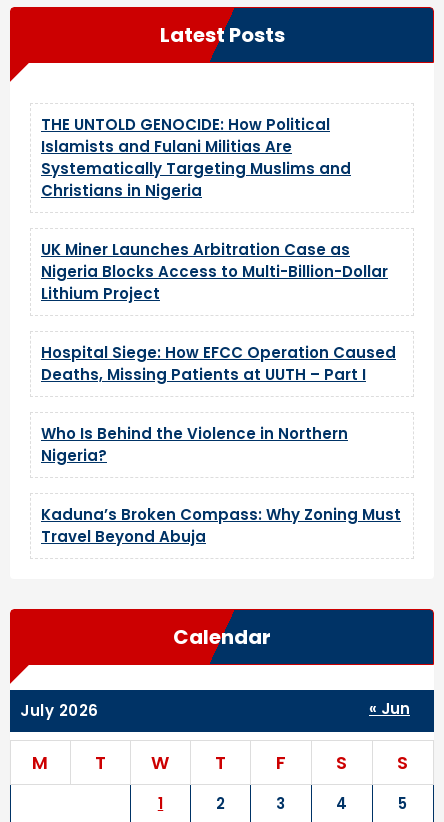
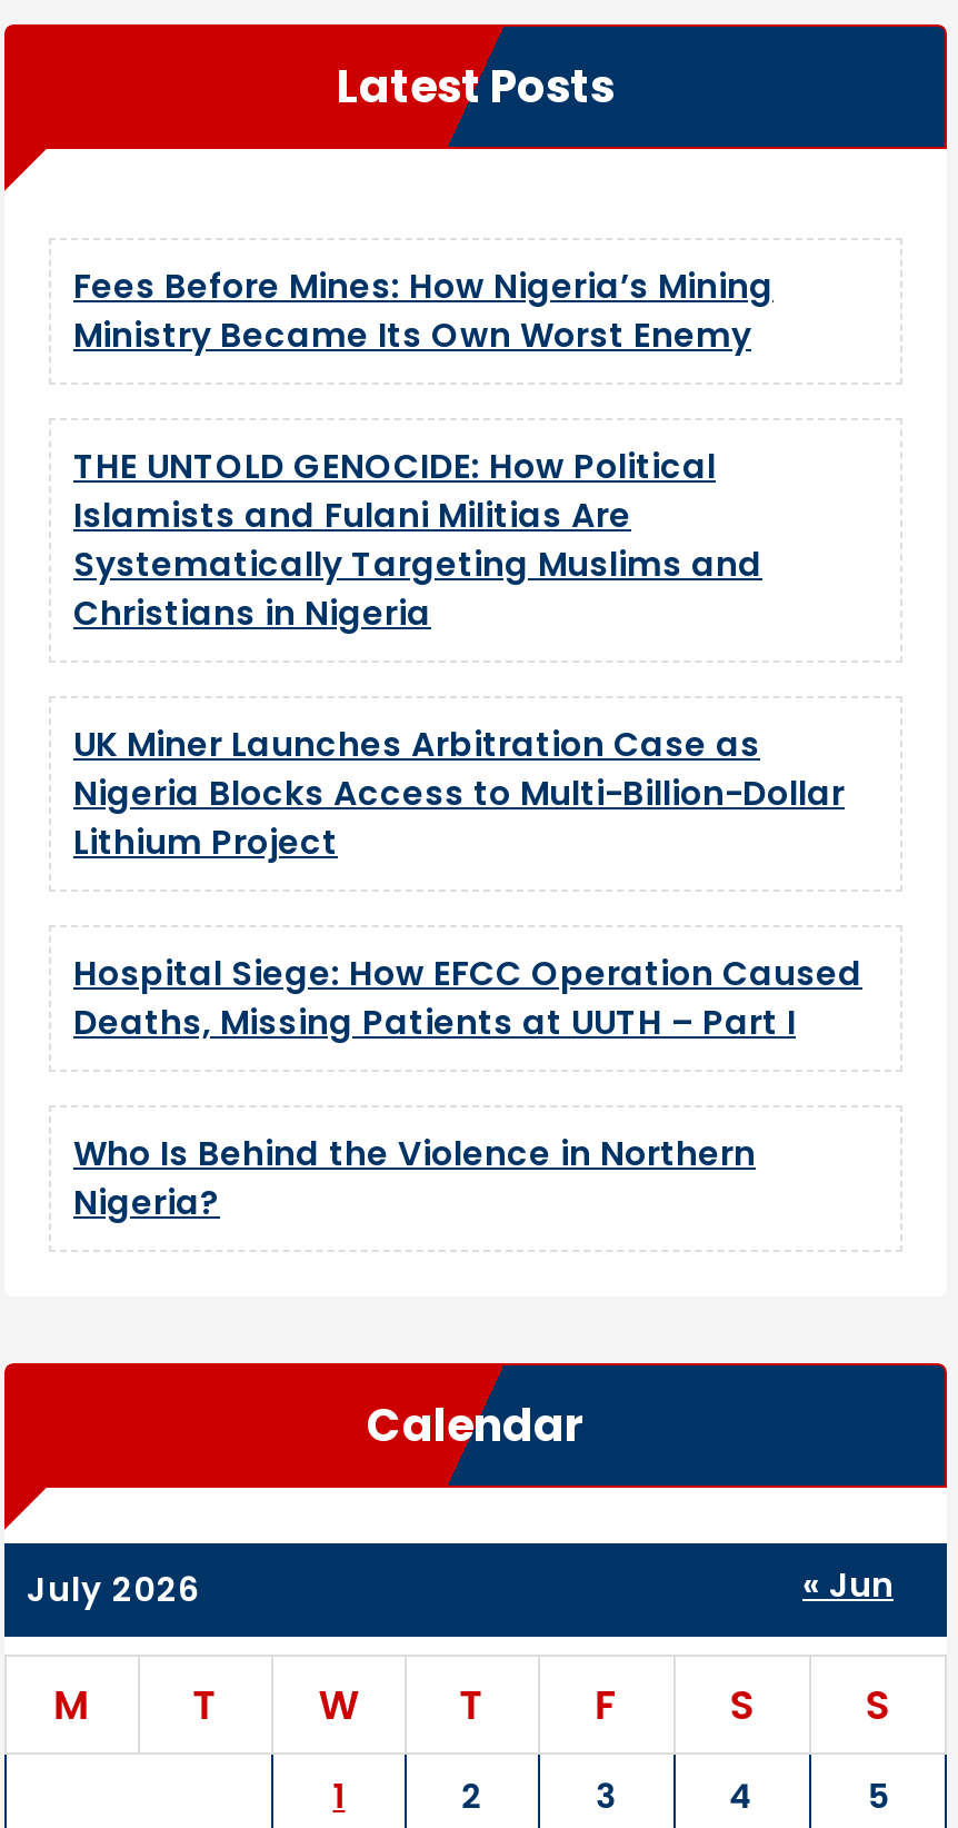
+ Fees Before Mines: How Nigeria’s Mining
+ Ministry Became Its Own Worst Enemy

moved down: THE UNTOLD GENOCIDE: How Political | Islamists and Fulani Militias Are | Systematically Targeting Muslims and | ... | Who Is Behind the Violence in Northern | Nigeria?

- Kaduna’s Broken Compass: Why Zoning Must
- Travel Beyond Abuja
